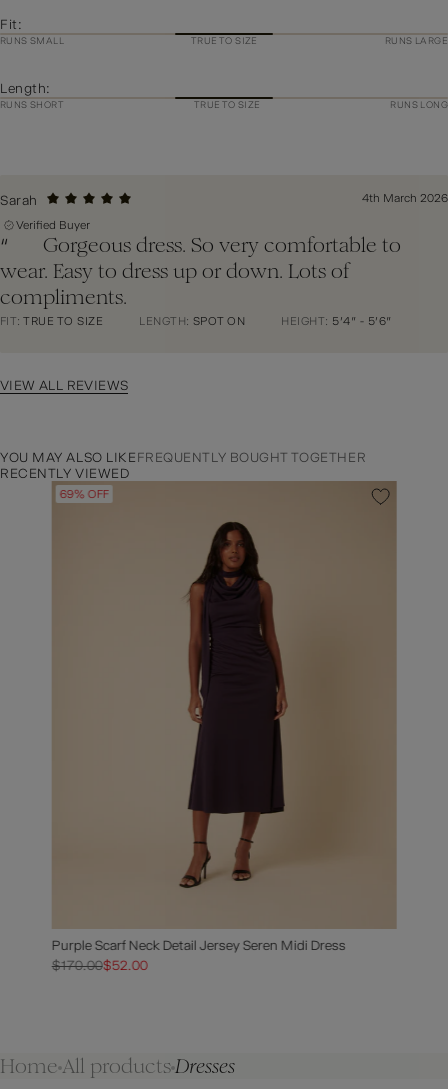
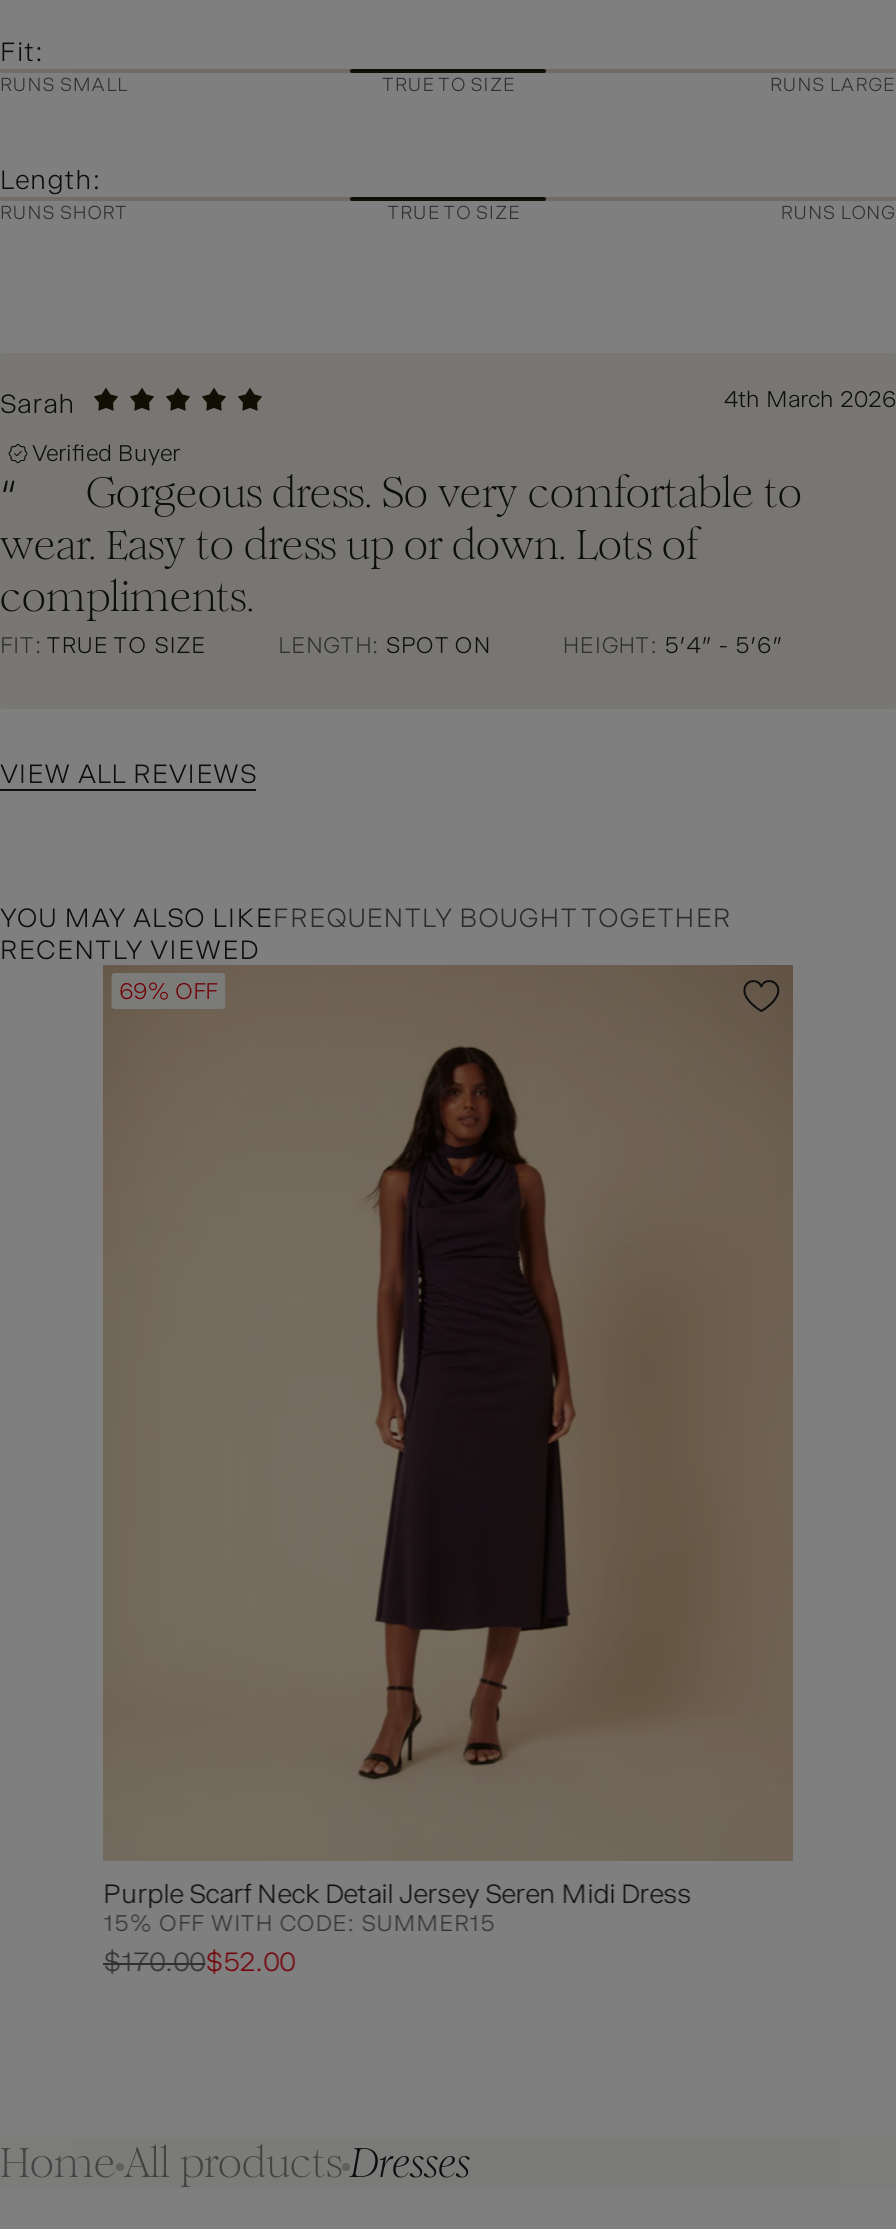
+ 15% OFF WITH CODE: SUMMER15
